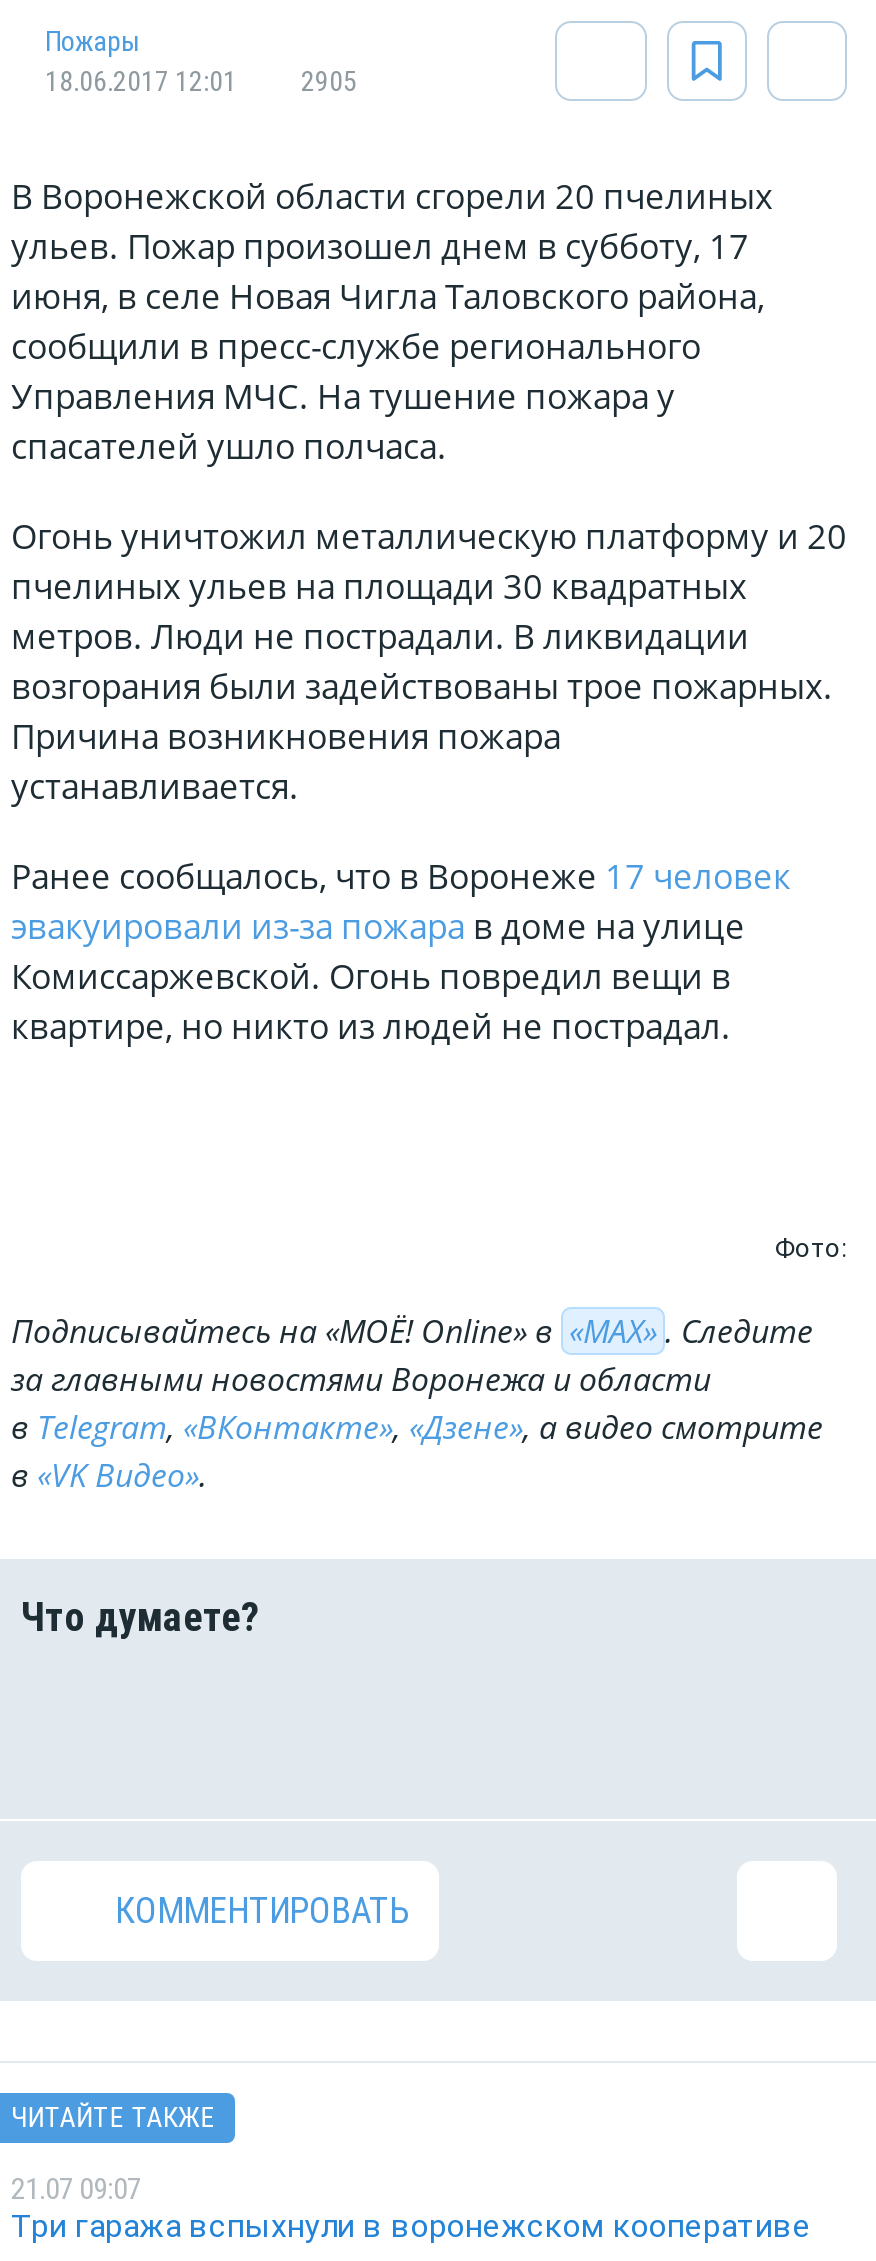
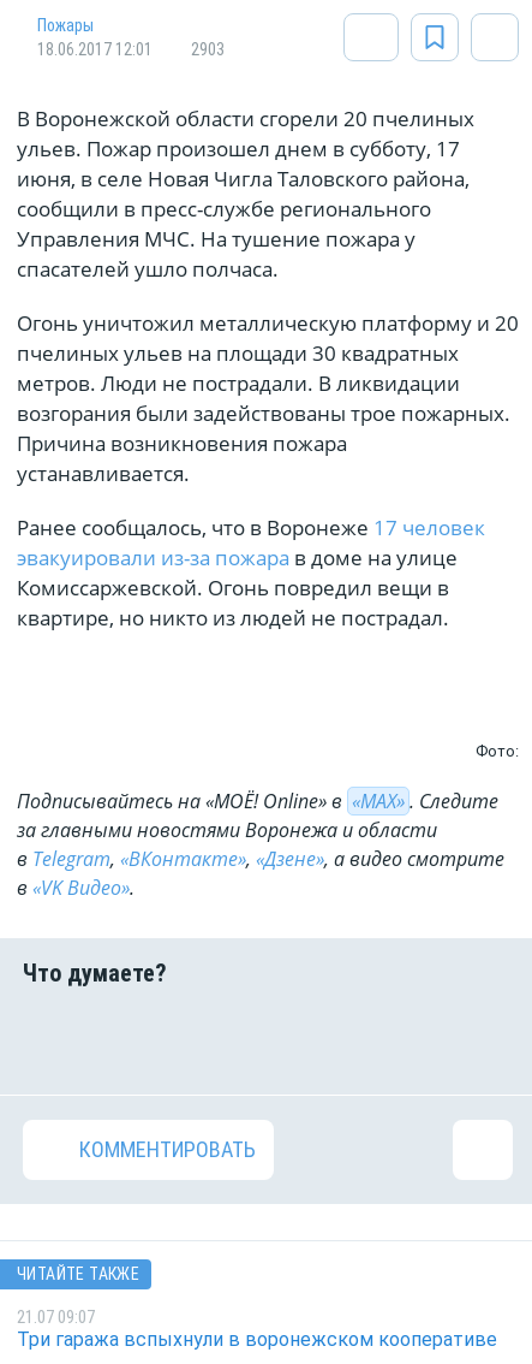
- 18.06.2017 12:01 2905
+ 18.06.2017 12:01 2903
